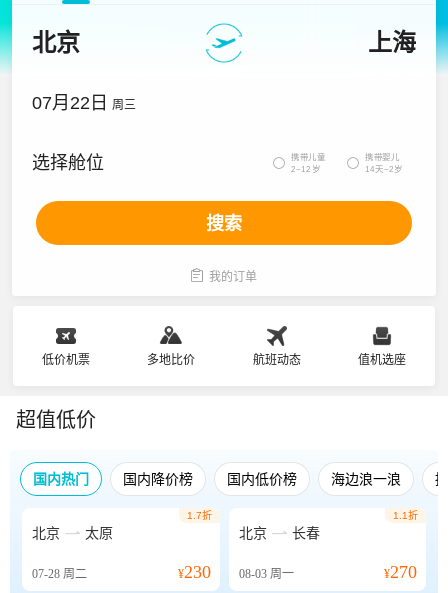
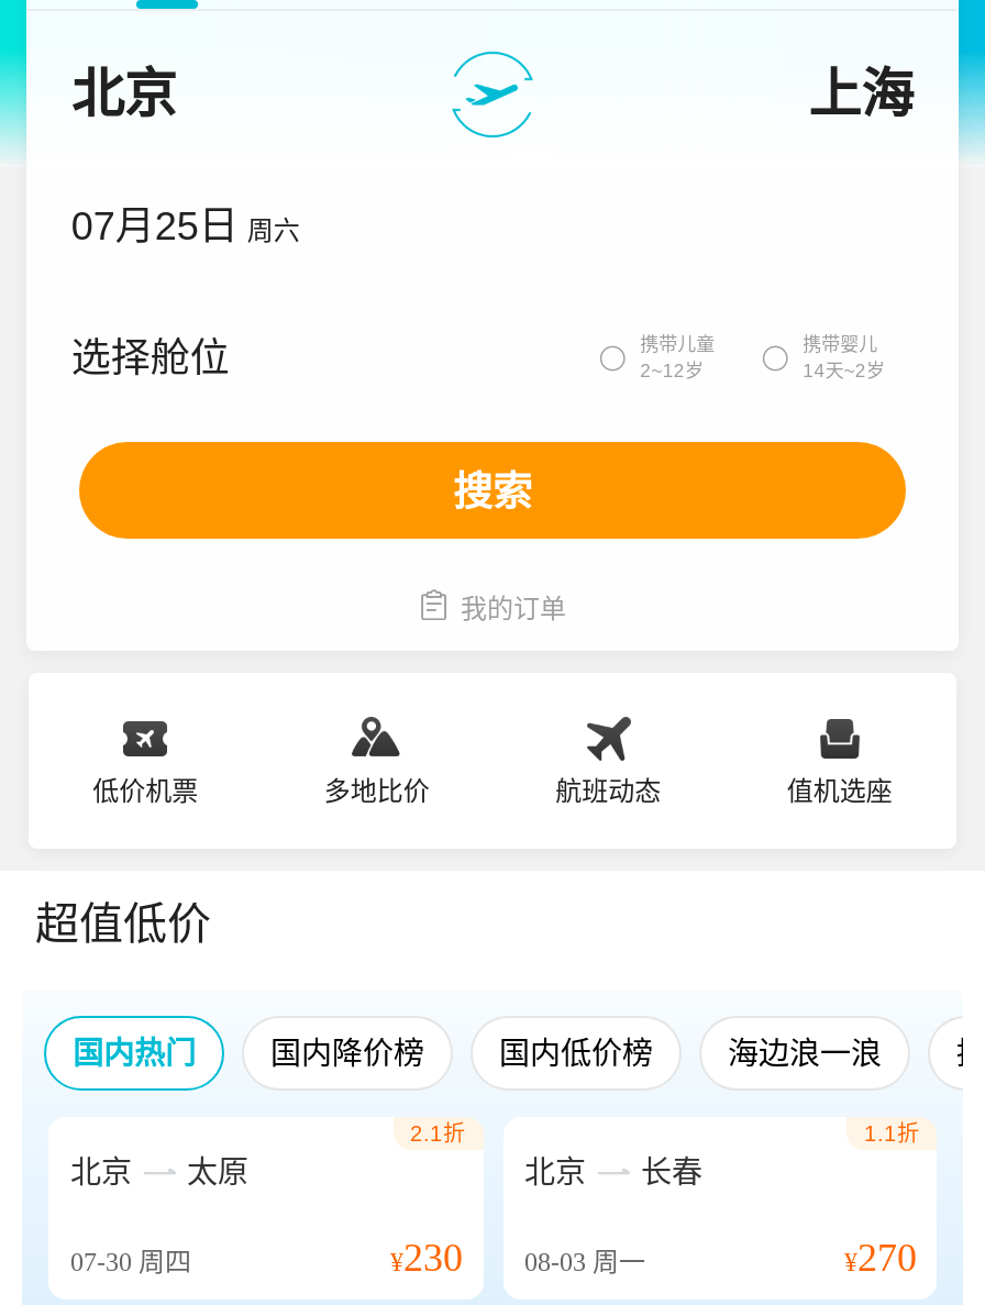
- 07月22日 周三
+ 07月25日 周六

- 1.7折
+ 2.1折

- 07-28周二
+ 07-30周四
